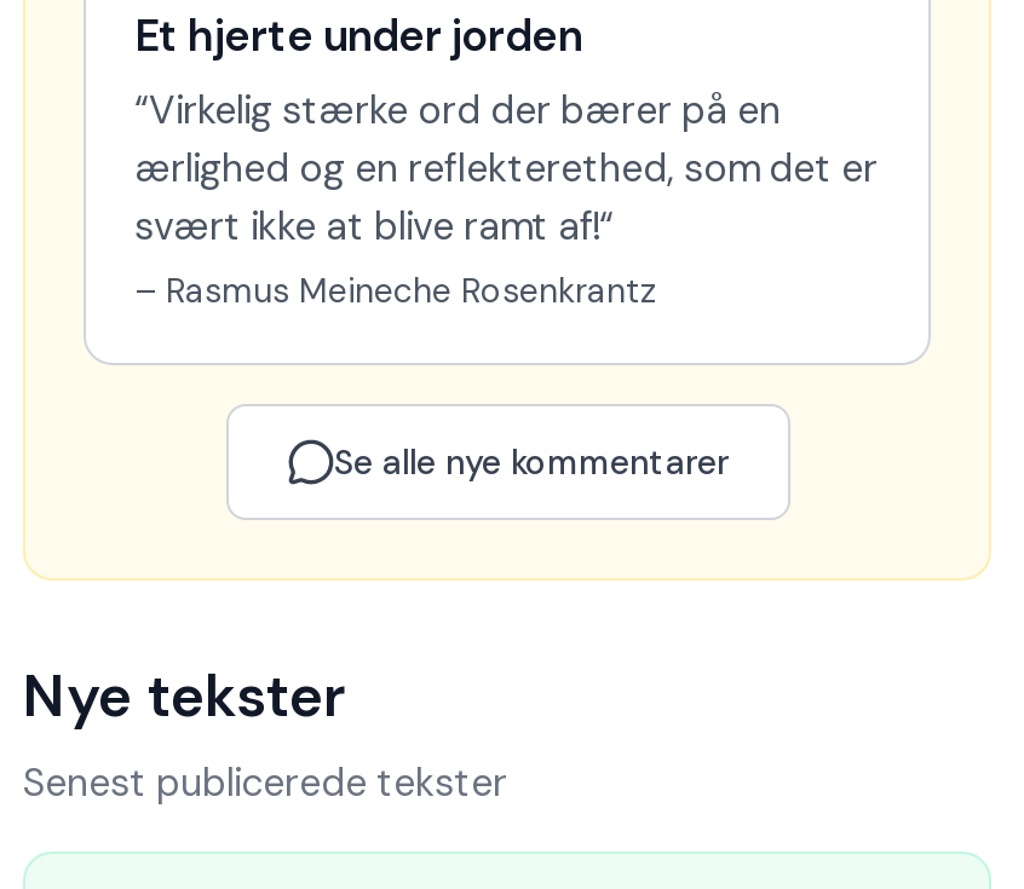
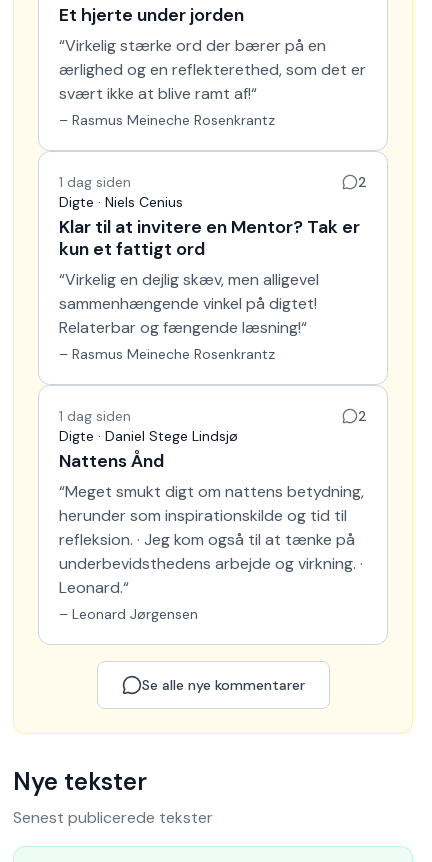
+ 1 dag siden
+ 2
+ Digte · Niels Cenius
+ Klar til at invitere en Mentor? Tak er
+ kun et fattigt ord
+ “Virkelig en dejlig skæv, men alligevel
+ sammenhængende vinkel på digtet!
+ Relaterbar og fængende læsning!“
+ – Rasmus Meineche Rosenkrantz
+ 1 dag siden
+ 2
+ Digte · Daniel Stege Lindsjø
+ Nattens Ånd
+ “Meget smukt digt om nattens betydning,
+ herunder som inspirationskilde og tid til
+ refleksion. · Jeg kom også til at tænke på
+ underbevidsthedens arbejde og virkning. ·
+ Leonard.“
+ – Leonard Jørgensen
